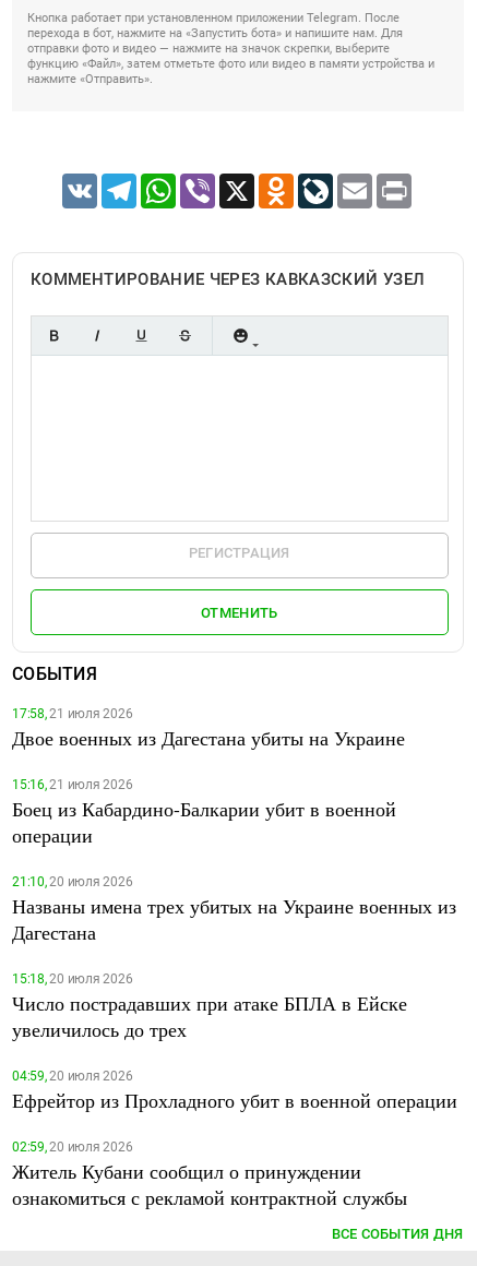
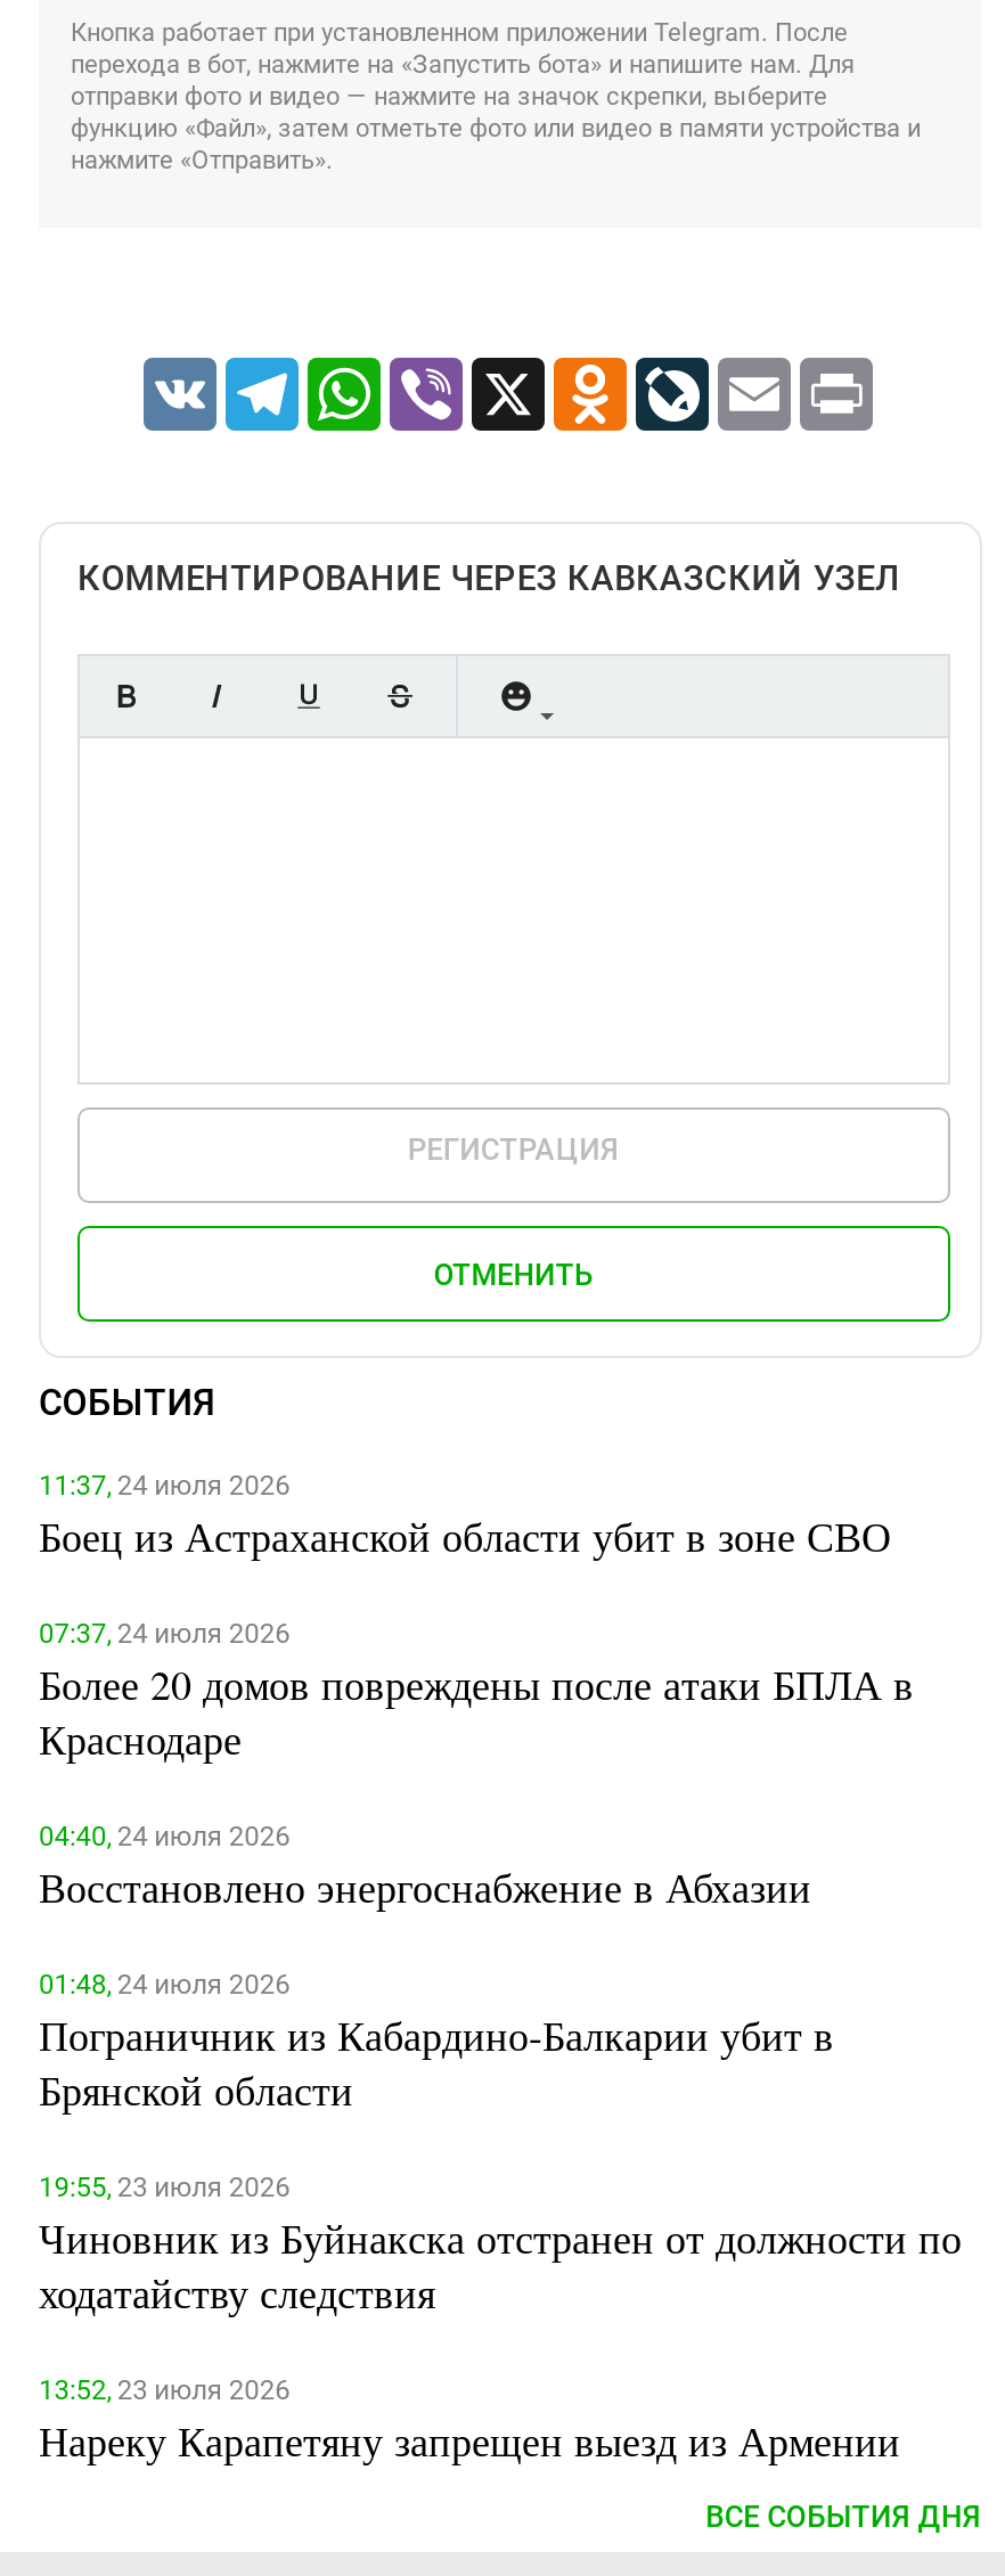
- 17:58, 21 июля 2026
- Двое военных из Дагестана убиты на Украине
+ 11:37, 24 июля 2026
+ Боец из Астраханской области убит в зоне СВО

- 15:16, 21 июля 2026
- Боец из Кабардино-Балкарии убит в военной
- операции
+ 07:37, 24 июля 2026
+ Более 20 домов повреждены после атаки БПЛА в
+ Краснодаре

- 21:10, 20 июля 2026
- Названы имена трех убитых на Украине военных из
- Дагестана
+ 04:40, 24 июля 2026
+ Восстановлено энергоснабжение в Абхазии

- 15:18, 20 июля 2026
- Число пострадавших при атаке БПЛА в Ейске
- увеличилось до трех
+ 01:48, 24 июля 2026
+ Пограничник из Кабардино-Балкарии убит в
+ Брянской области

- 04:59, 20 июля 2026
- Ефрейтор из Прохладного убит в военной операции
+ 19:55, 23 июля 2026
+ Чиновник из Буйнакска отстранен от должности по
+ ходатайству следствия

- 02:59, 20 июля 2026
- Житель Кубани сообщил о принуждении
- ознакомиться с рекламой контрактной службы
+ 13:52, 23 июля 2026
+ Нареку Карапетяну запрещен выезд из Армении
